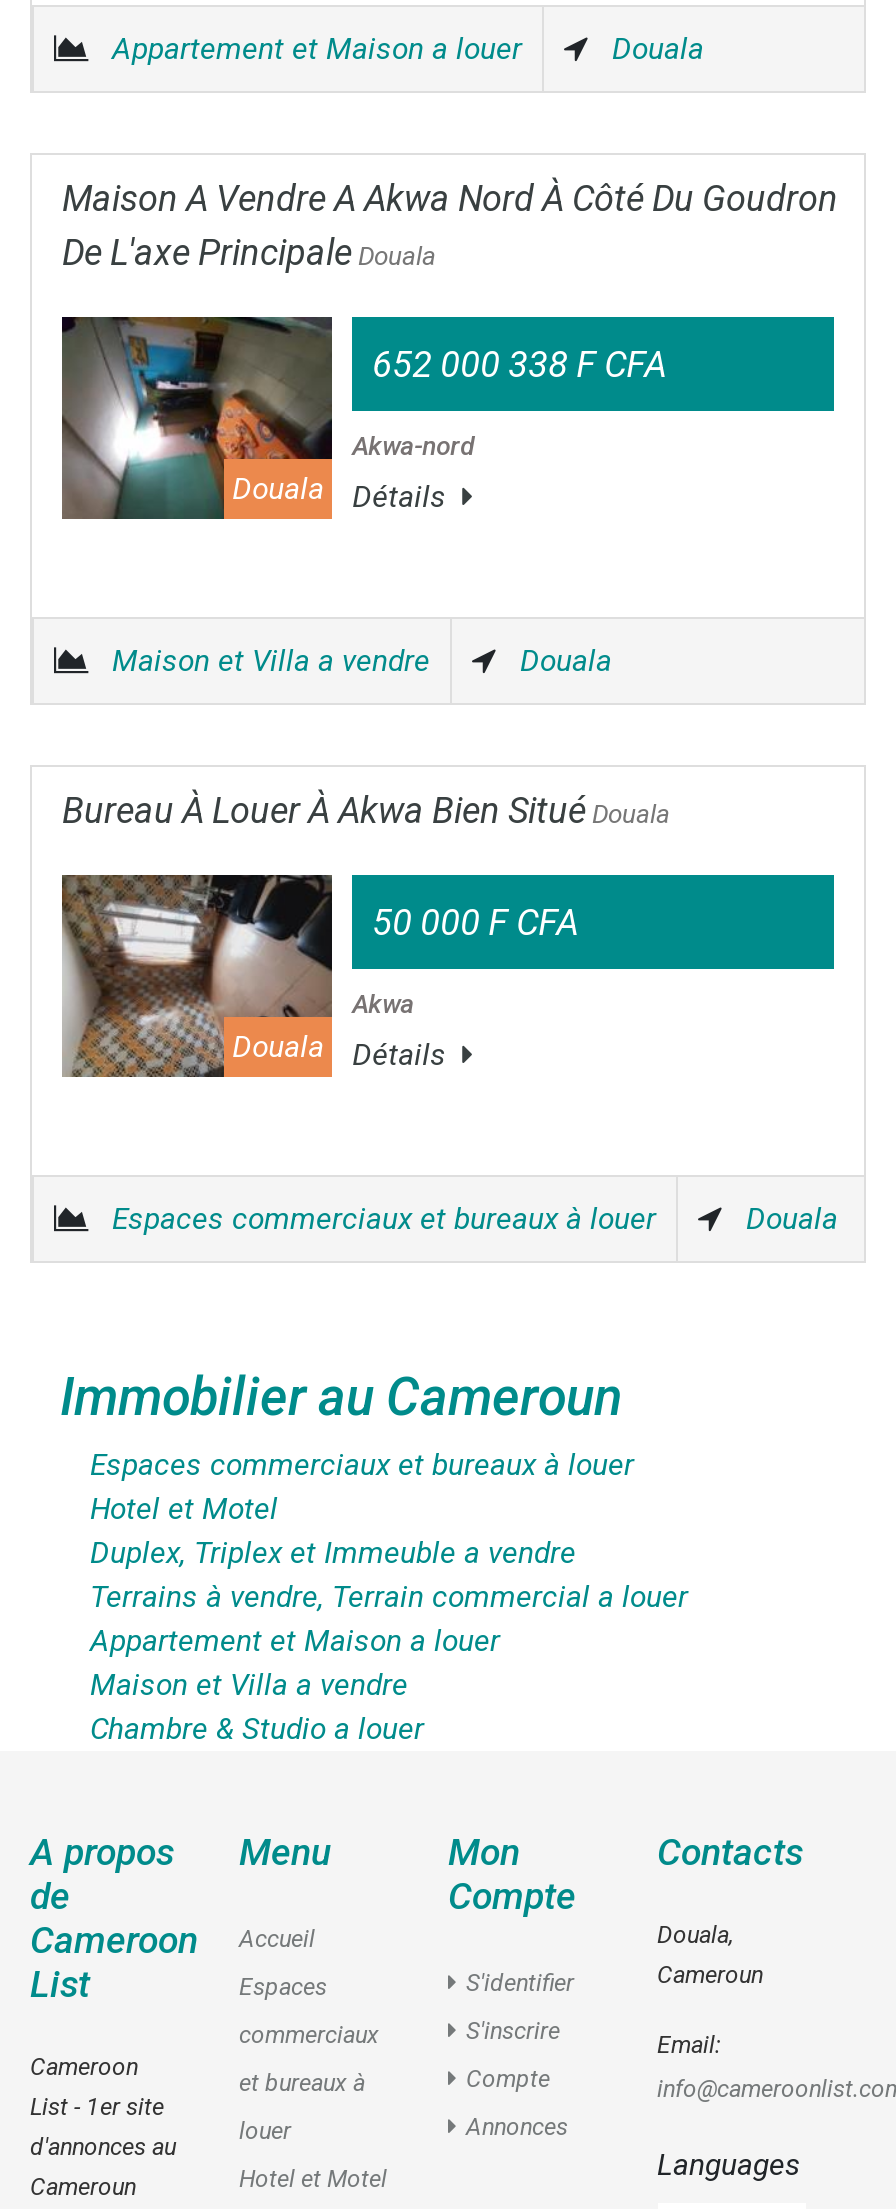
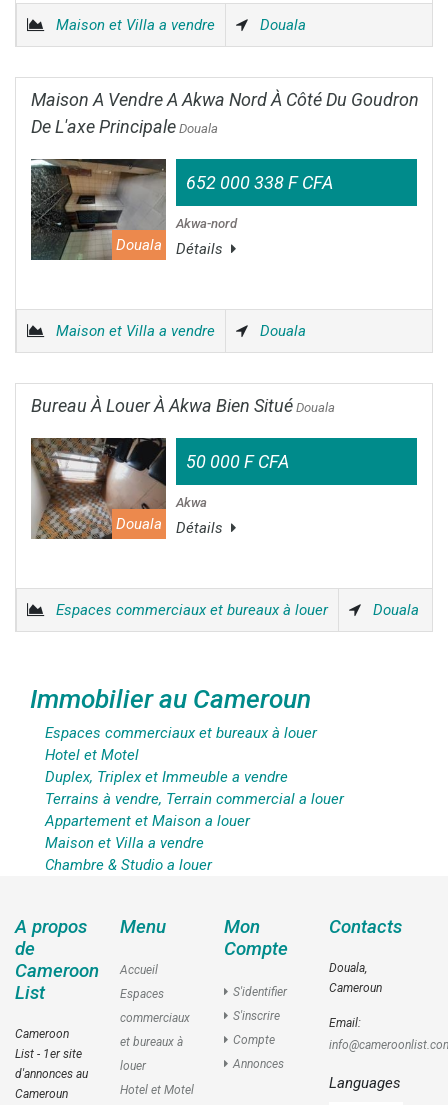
- Appartement et Maison a louer
+ Maison et Villa a vendre

- [image]
+ [image]
